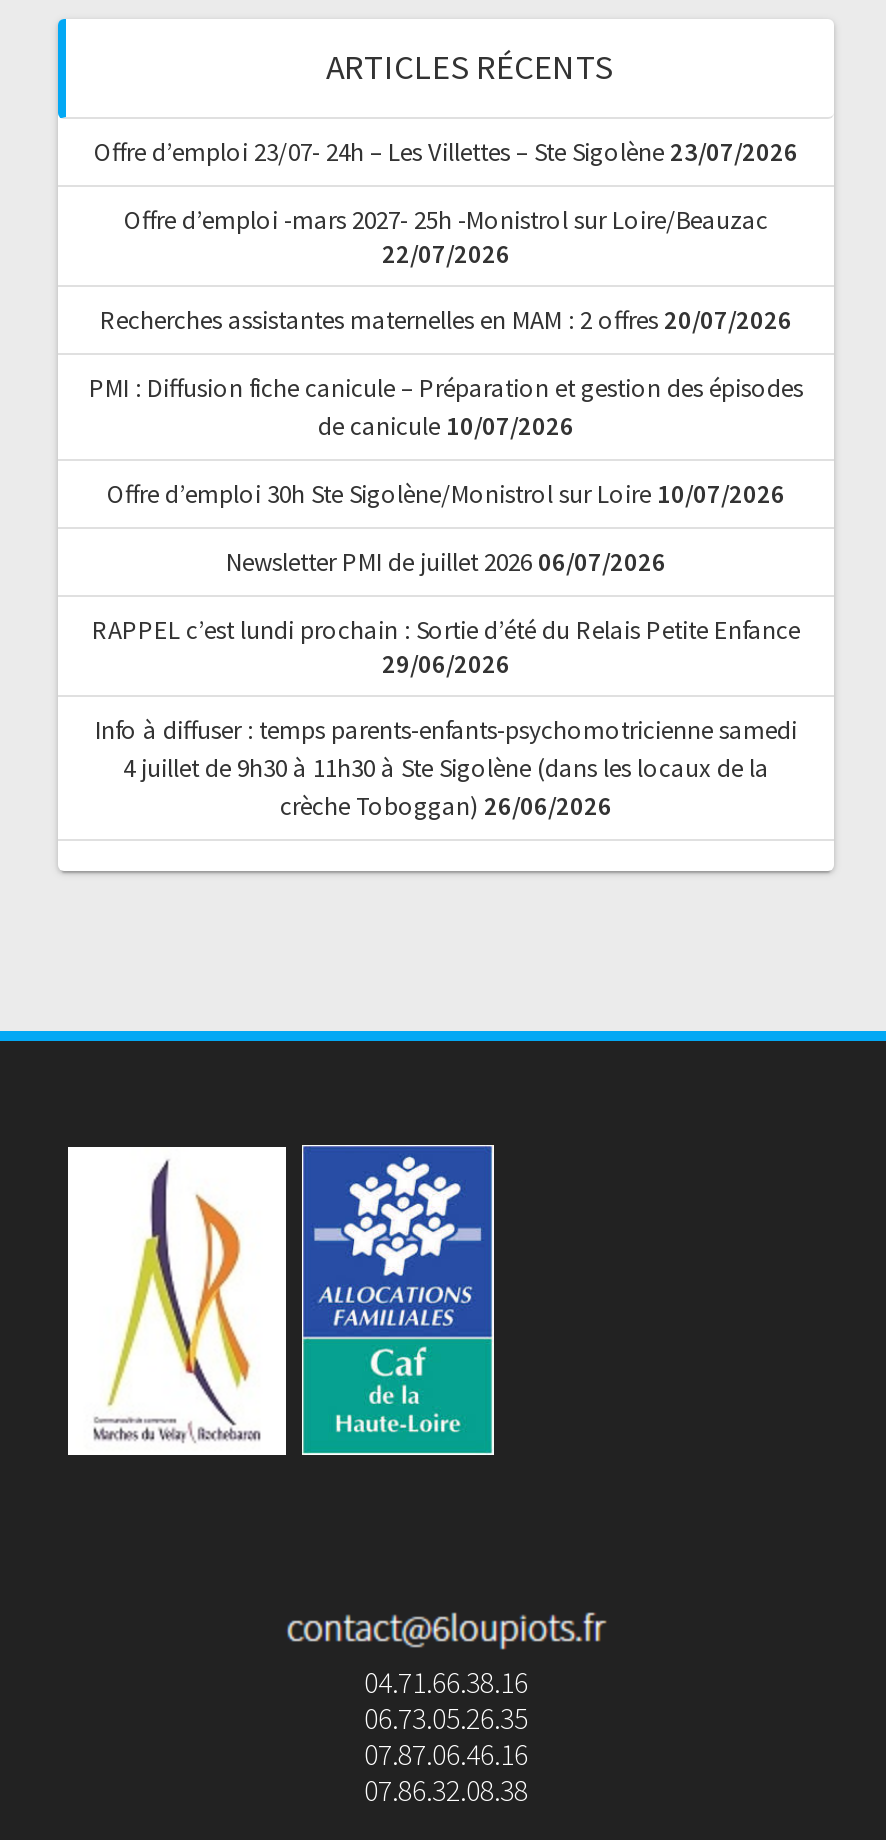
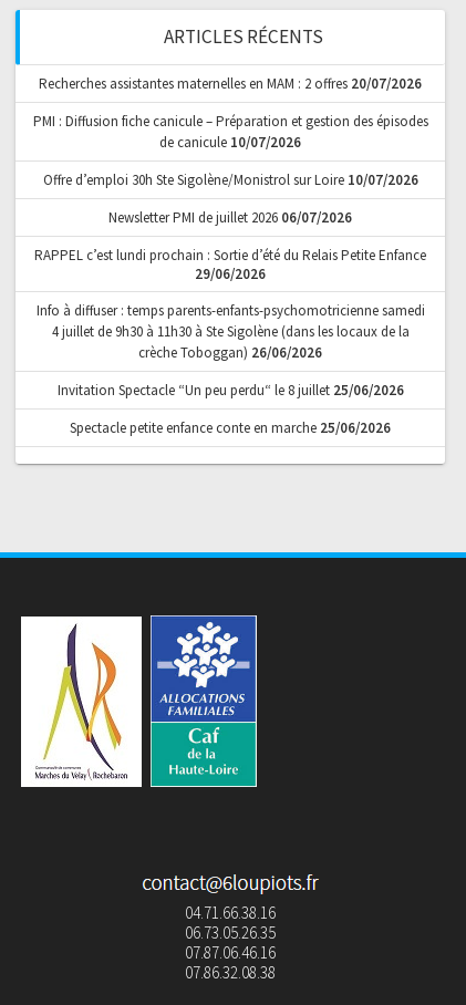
- Offre d’emploi 23/07- 24h – Les Villettes – Ste Sigolène 23/07/2026
- Offre d’emploi -mars 2027- 25h -Monistrol sur Loire/Beauzac
- 22/07/2026

moved up: Recherches assistantes maternelles en MAM : 2 offres 20/07/2026 | PMI : Diffusion fiche canicule – Préparation et gestion des épisodes | de canicule 10/07/2026 | ... | 4 juillet de 9h30 à 11h30 à Ste Sigolène (dans les locaux de la | crèche Toboggan) 26/06/2026

+ Invitation Spectacle “Un peu perdu“ le 8 juillet 25/06/2026
+ Spectacle petite enfance conte en marche 25/06/2026
